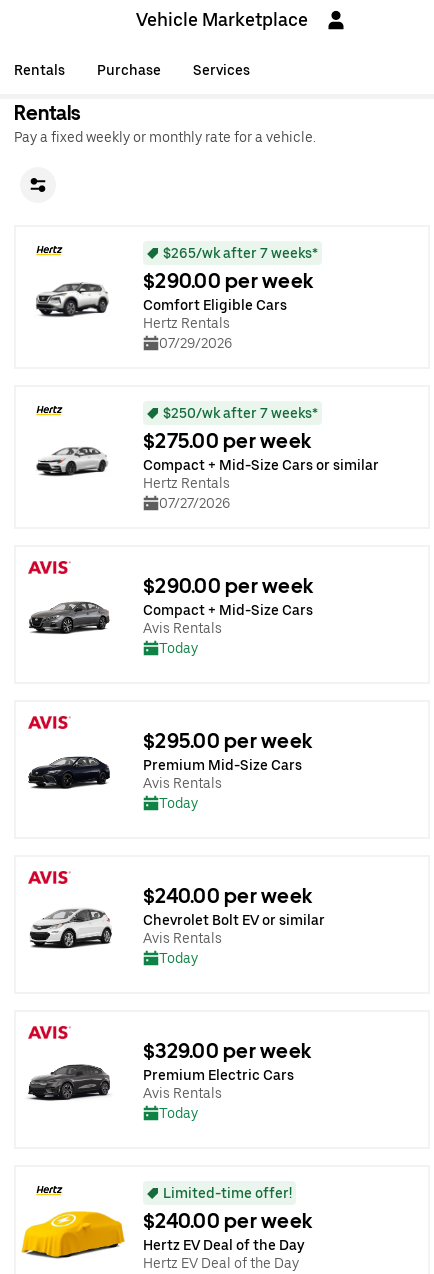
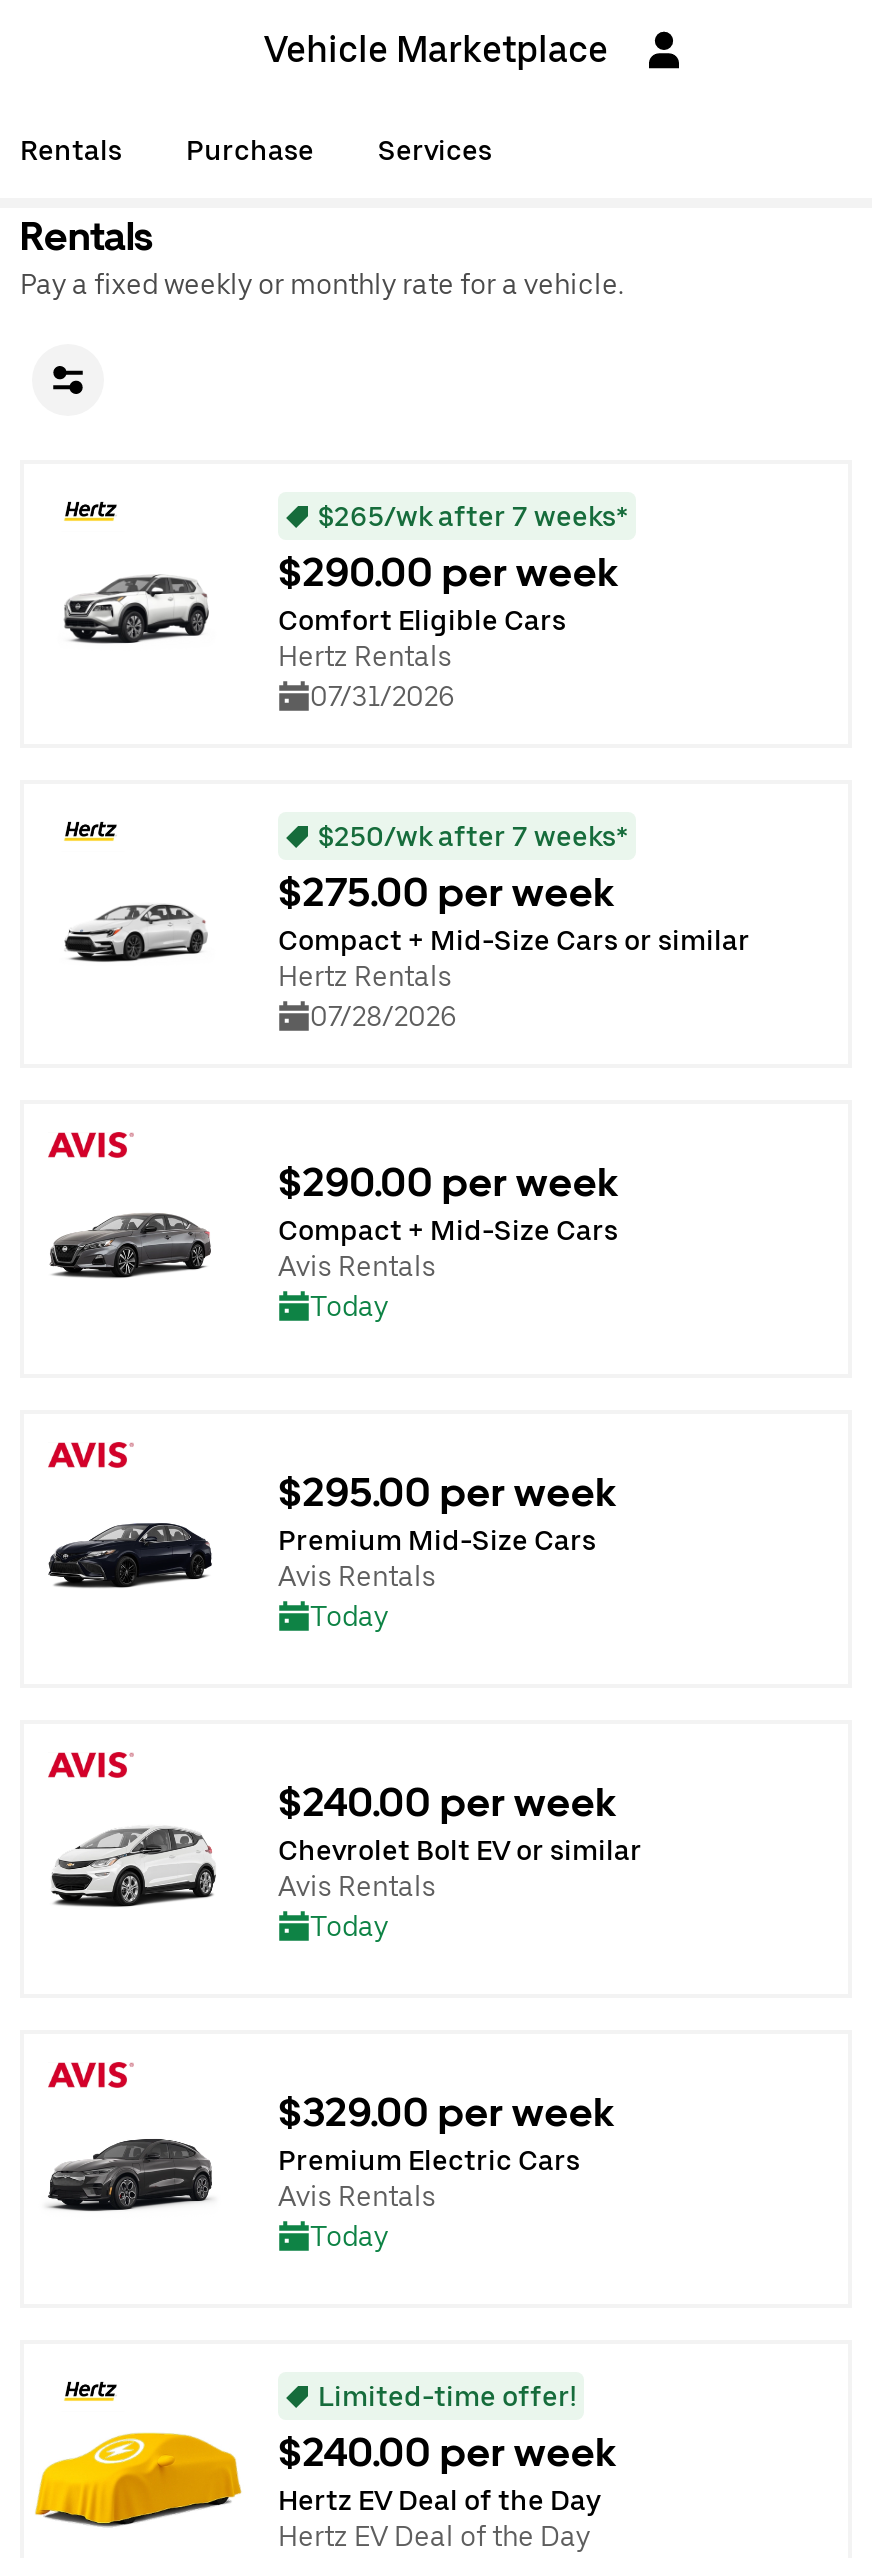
- 07/29/2026
+ 07/31/2026

- 07/27/2026
+ 07/28/2026
